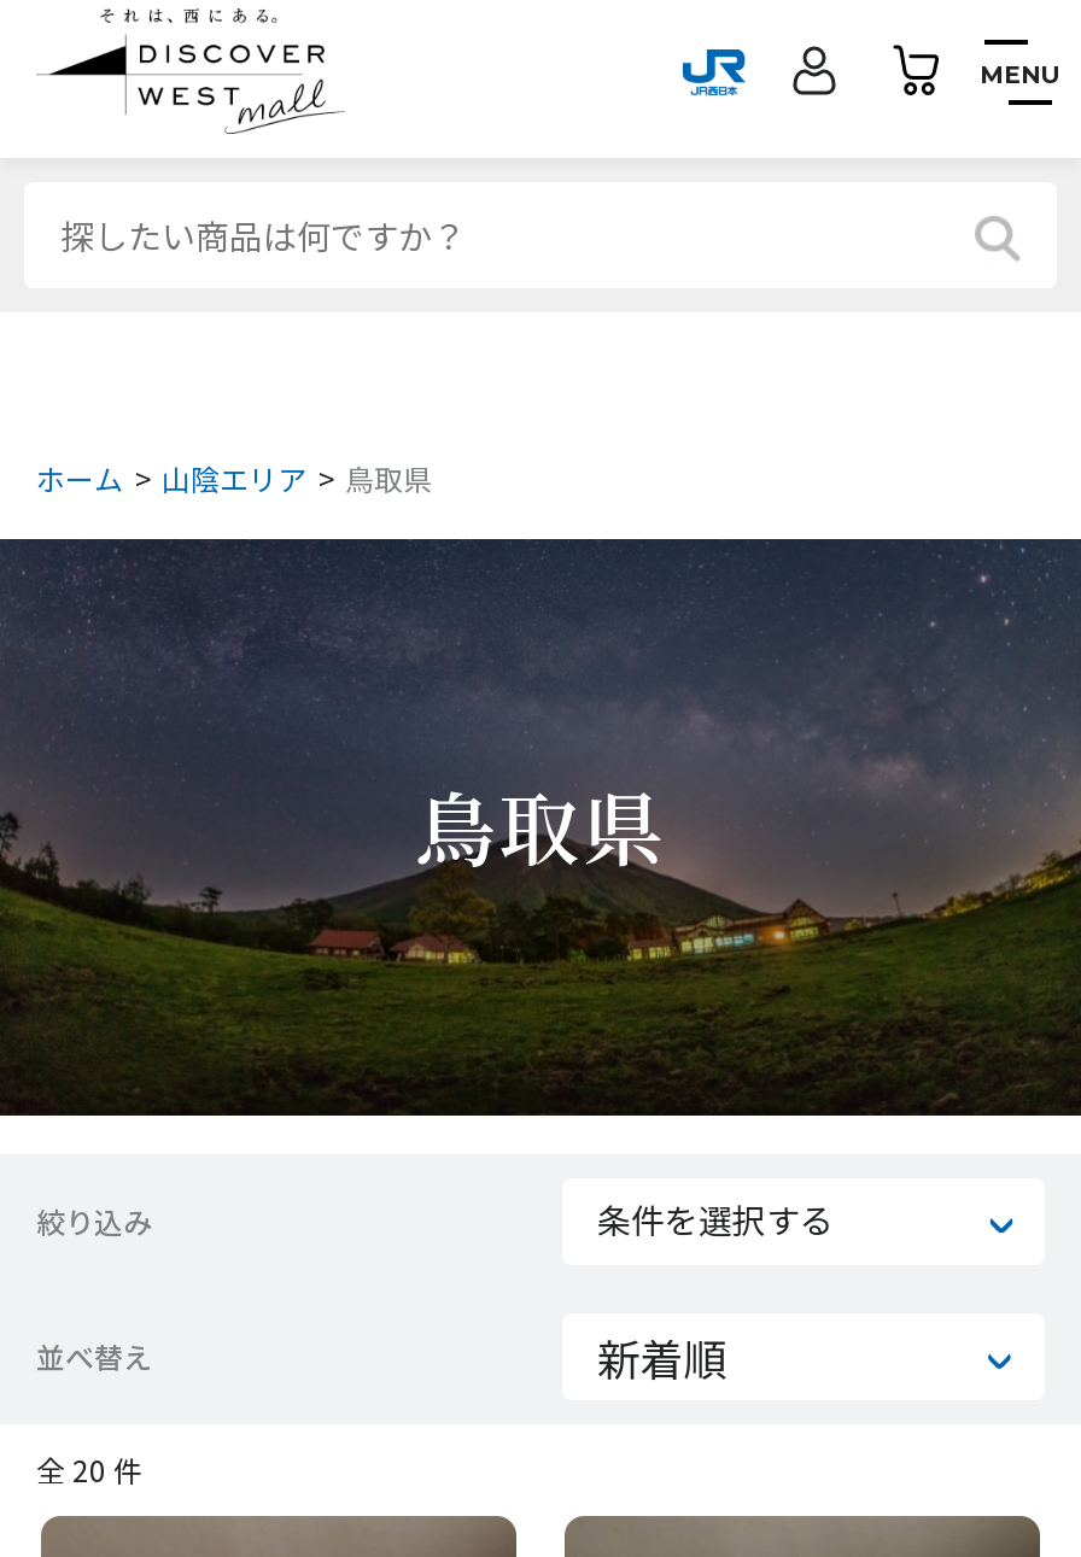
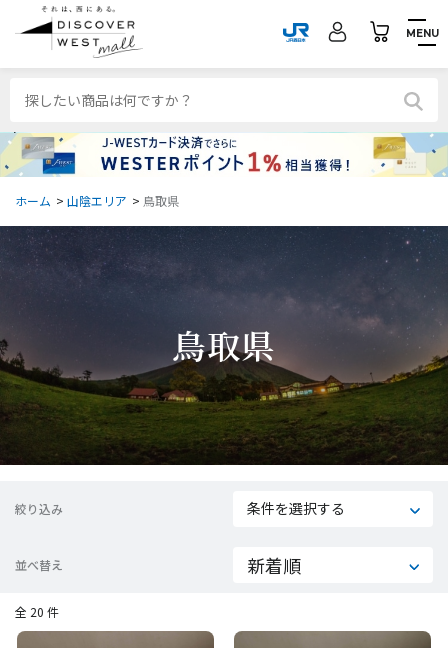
+ [image]

+ [image]

+ [image]
